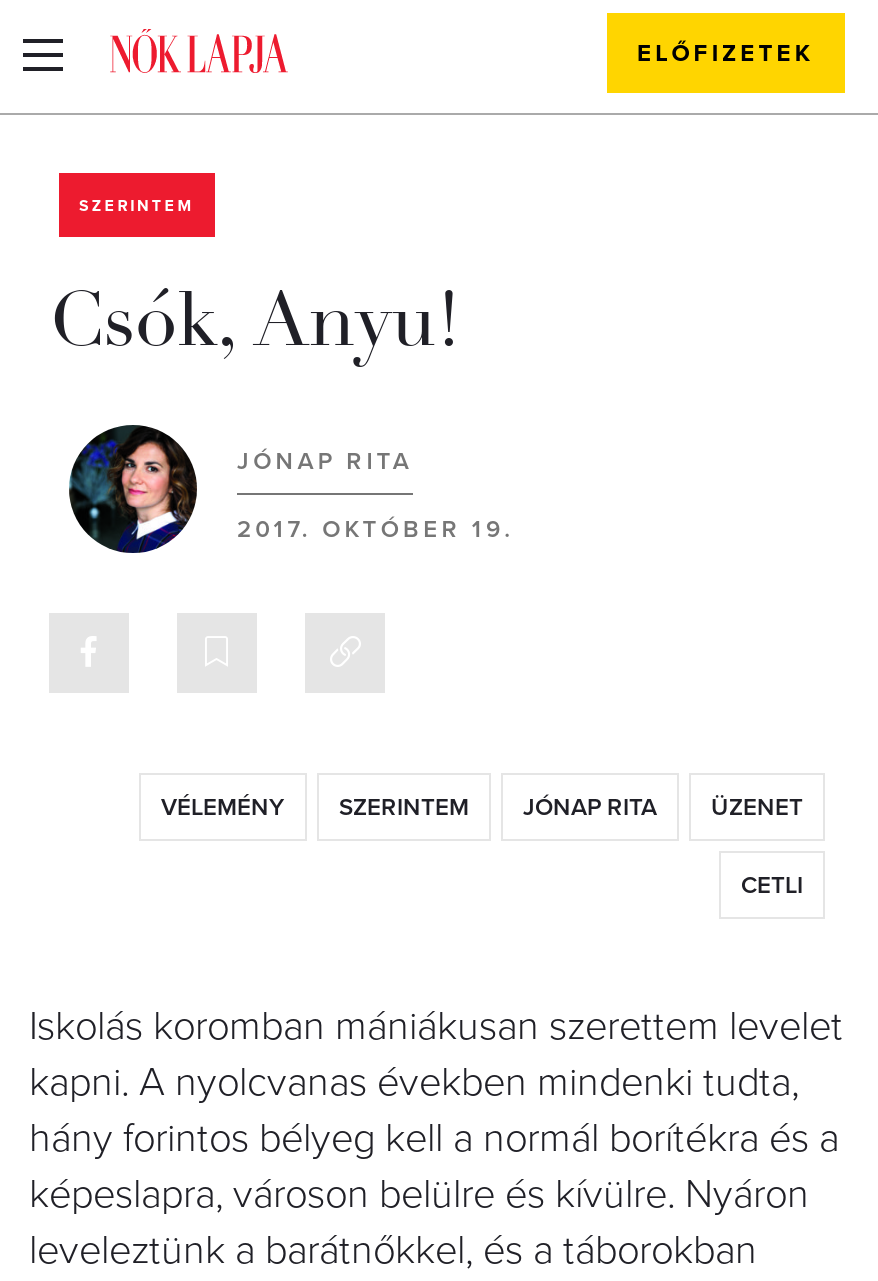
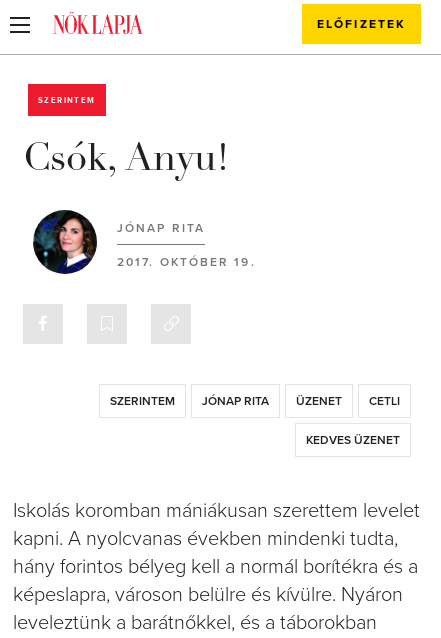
- VÉLEMÉNY

+ KEDVES ÜZENET

moved up: CETLI
